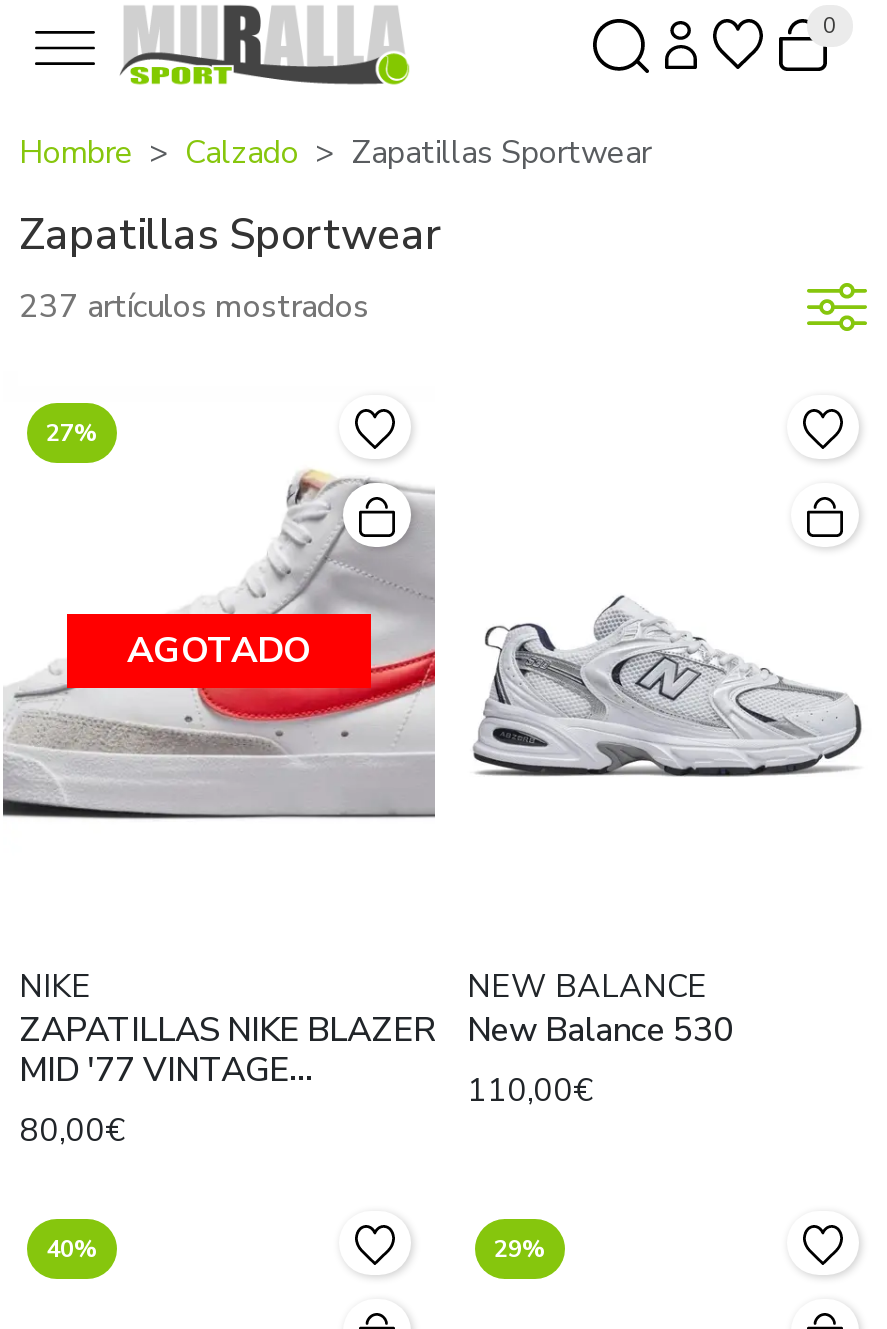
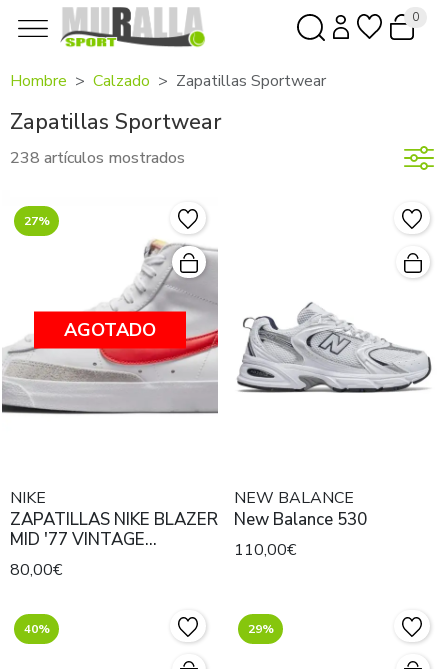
- 237 artículos mostrados
+ 238 artículos mostrados
